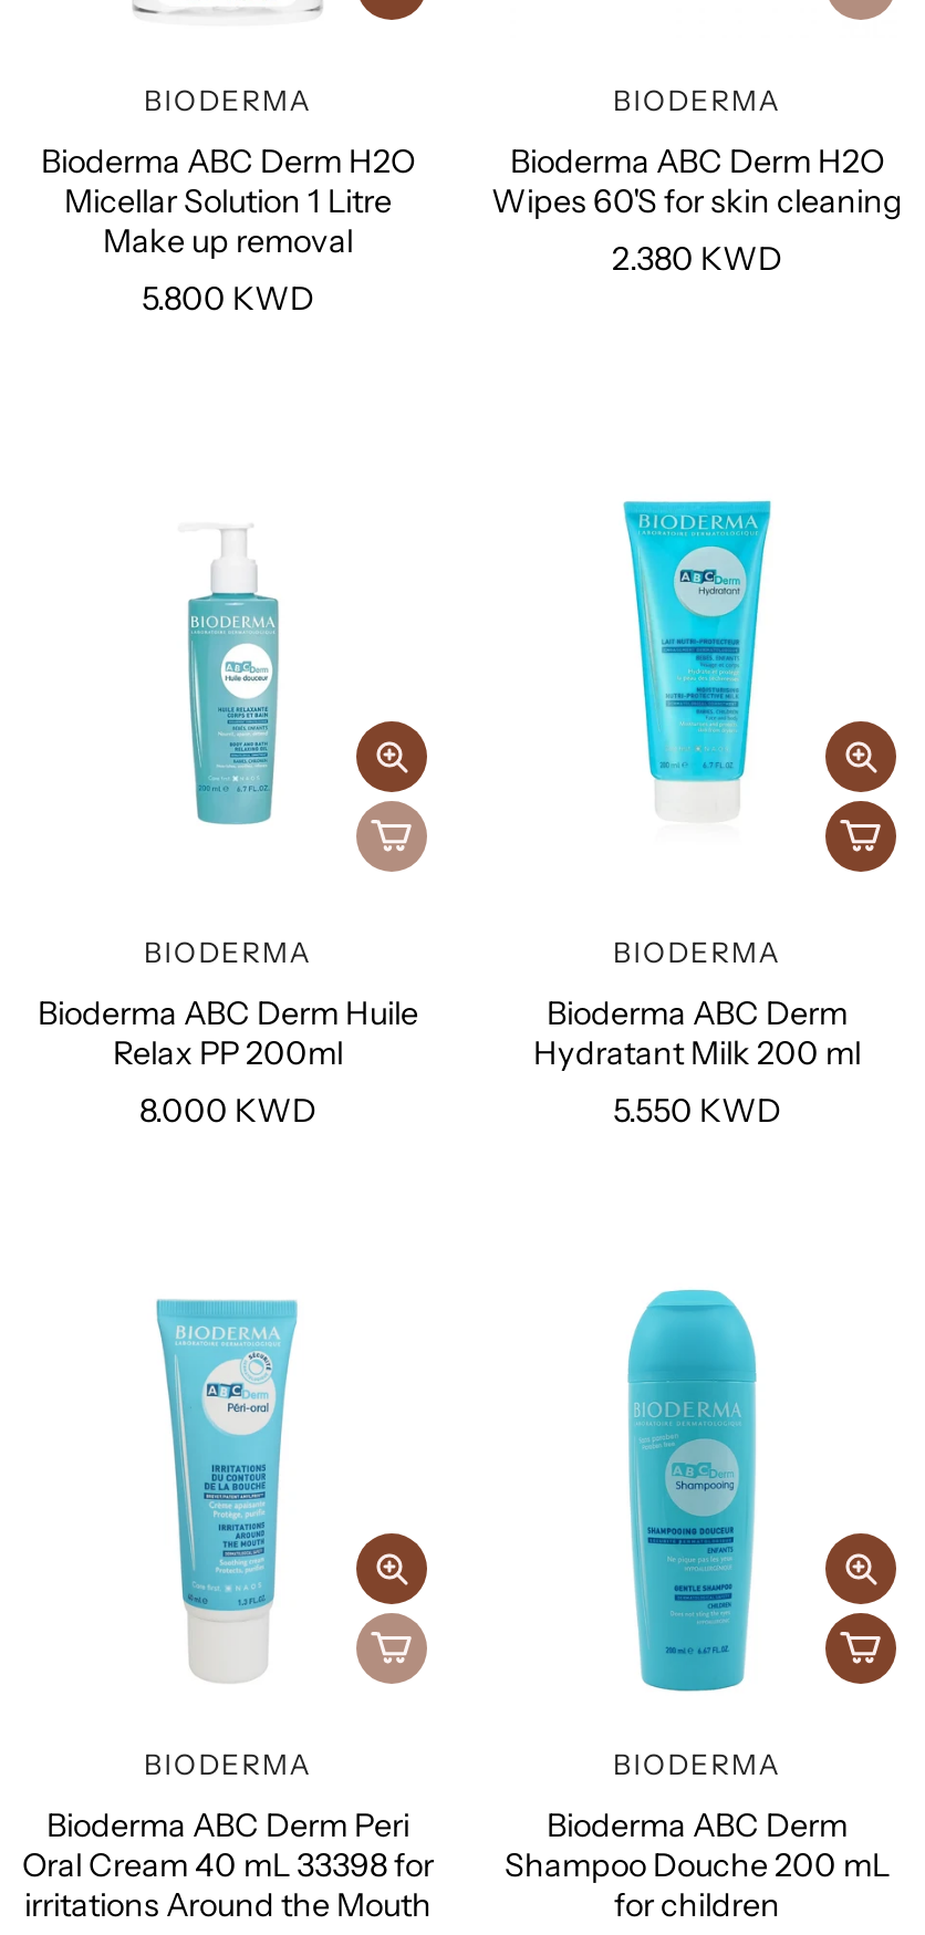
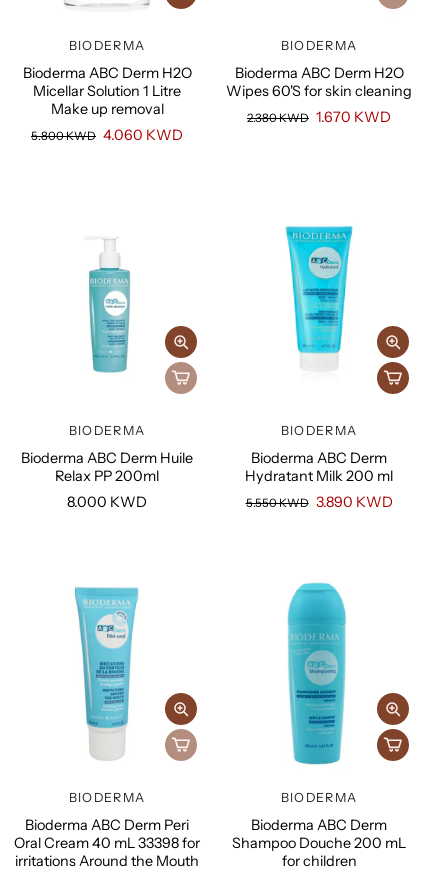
- 2.380 KWD
+ 2.380 KWD 1.670 KWD

- 5.800 KWD
+ 5.800 KWD 4.060 KWD

- 5.550 KWD
+ 5.550 KWD 3.890 KWD
